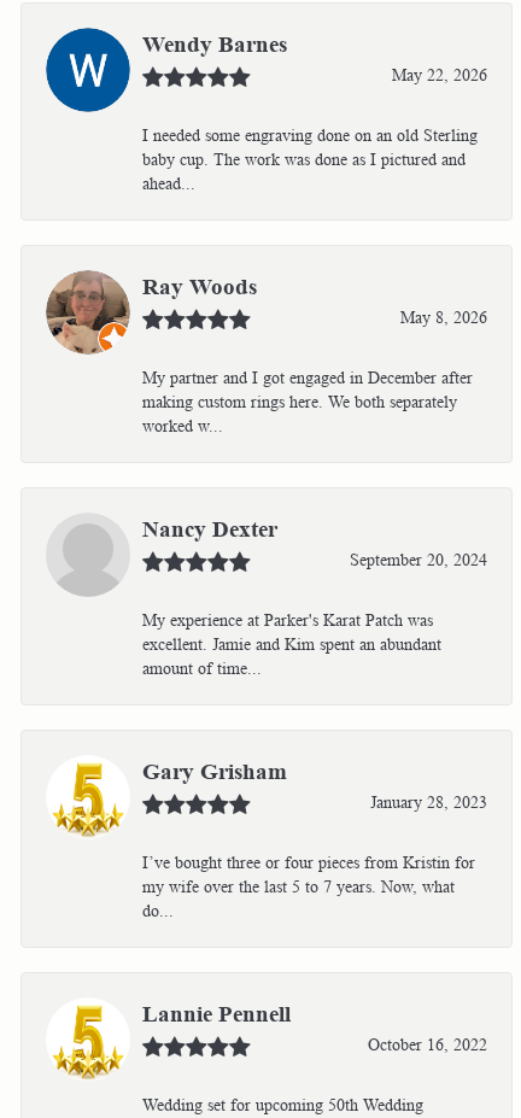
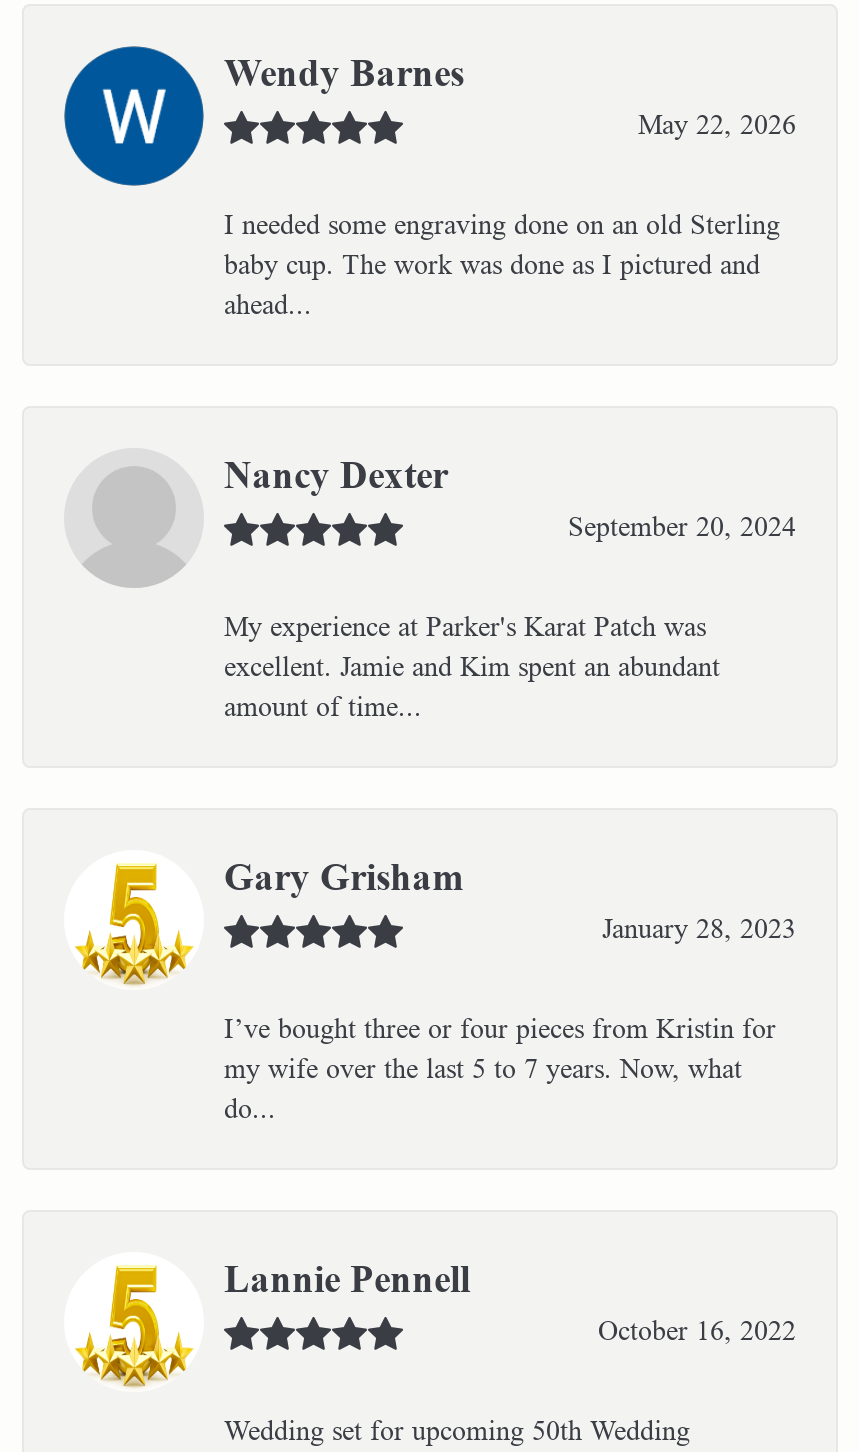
- [image]
- Ray Woods
- May 8, 2026
- My partner and I got engaged in December after
- making custom rings here. We both separately
- worked w...
